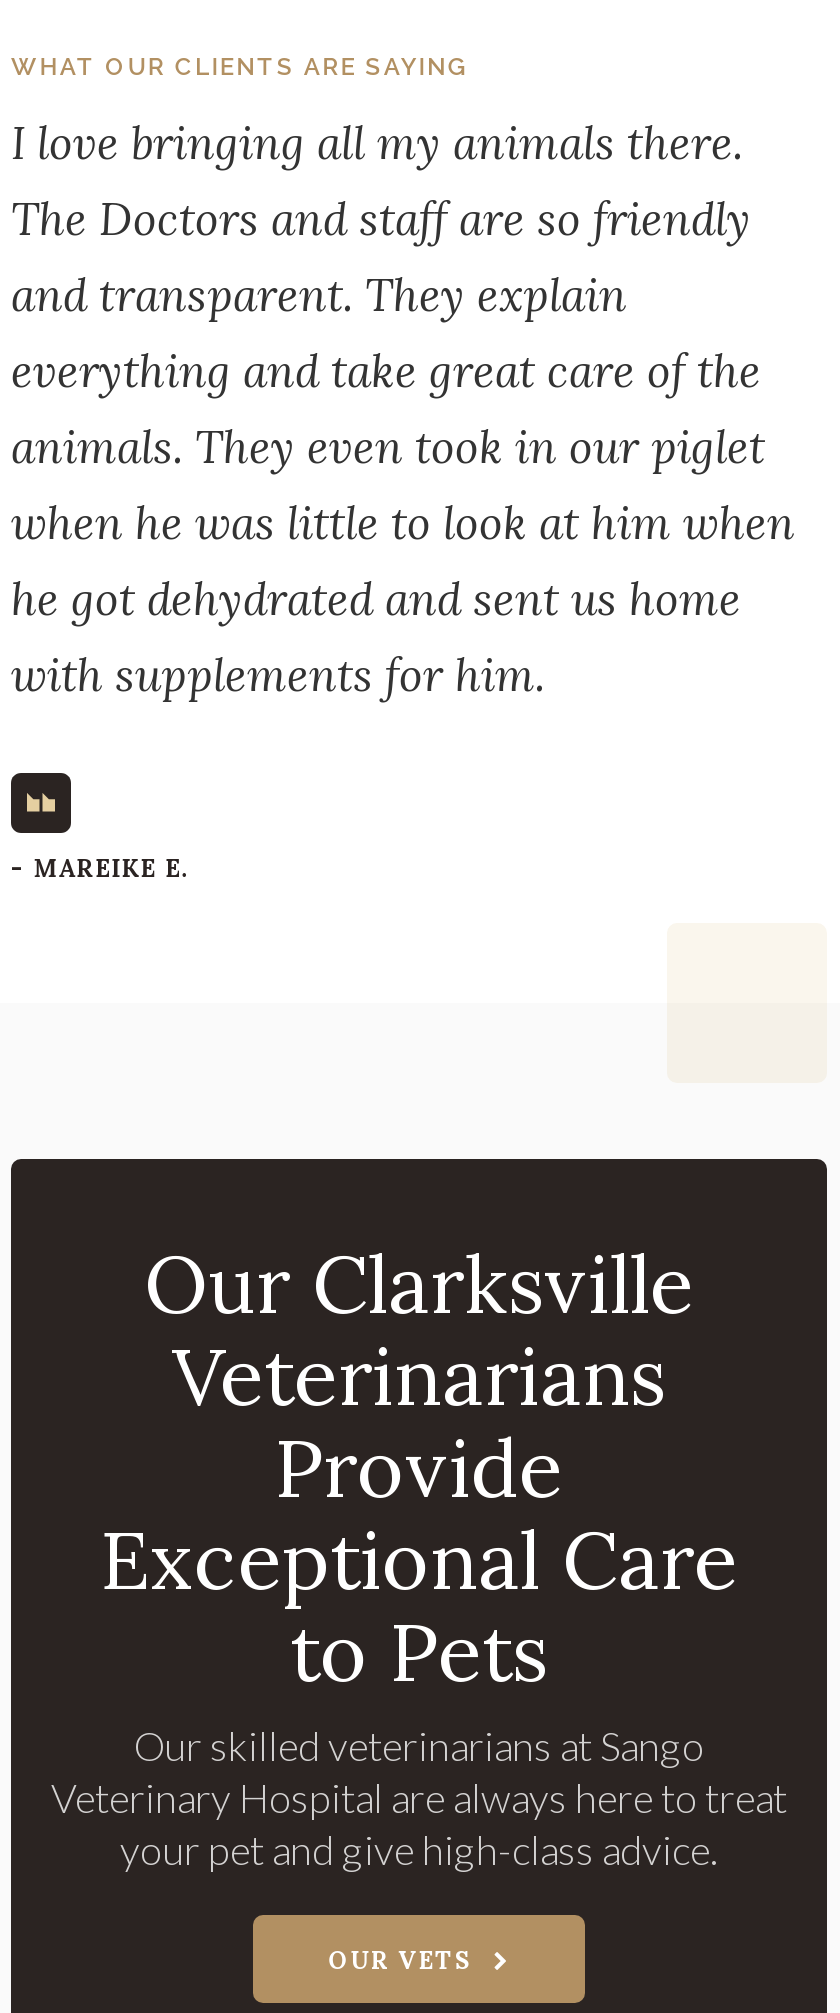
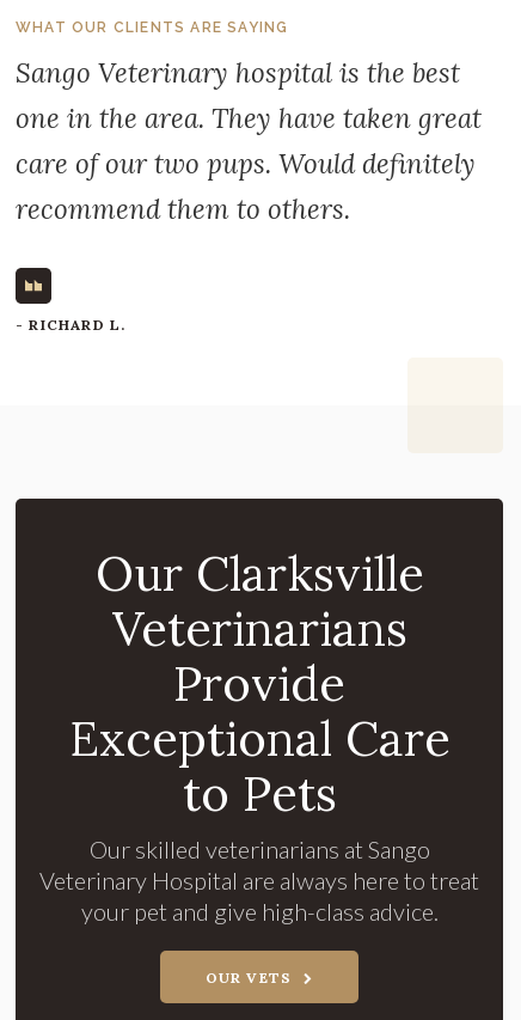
- I love bringing all my animals there.
- The Doctors and staff are so friendly
- and transparent. They explain
- everything and take great care of the
- animals. They even took in our piglet
- when he was little to look at him when
- he got dehydrated and sent us home
- with supplements for him.
+ Sango Veterinary hospital is the best
+ one in the area. They have taken great
+ care of our two pups. Would definitely
+ recommend them to others.

- - MAREIKE E.
+ - RICHARD L.
